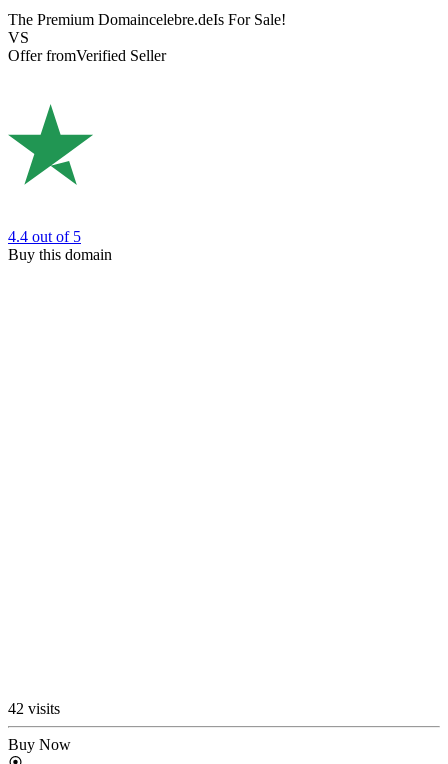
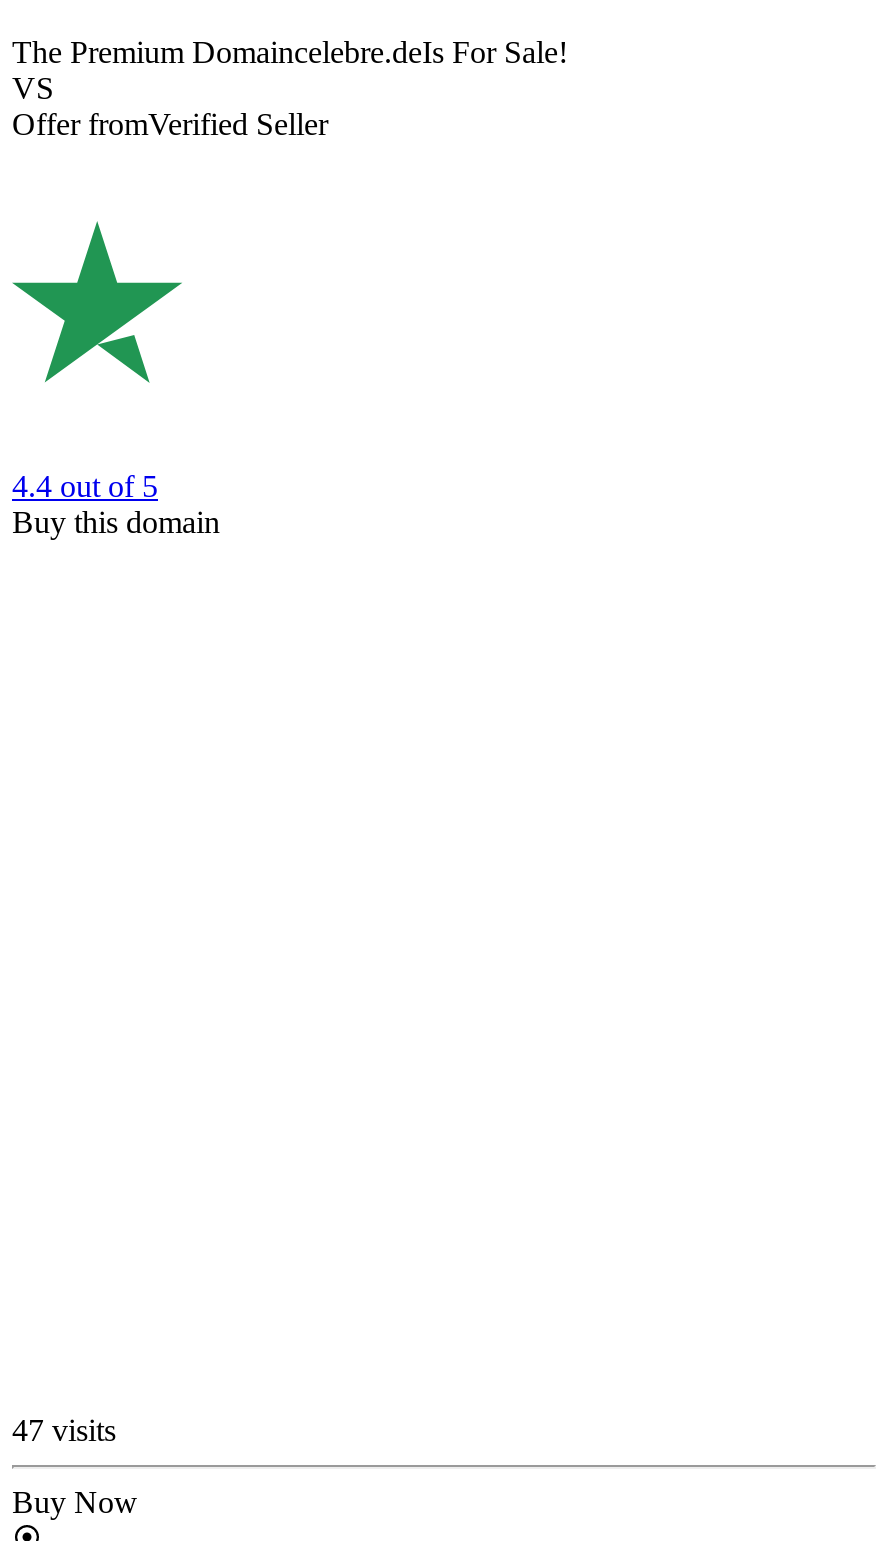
- 42 visits
+ 47 visits
